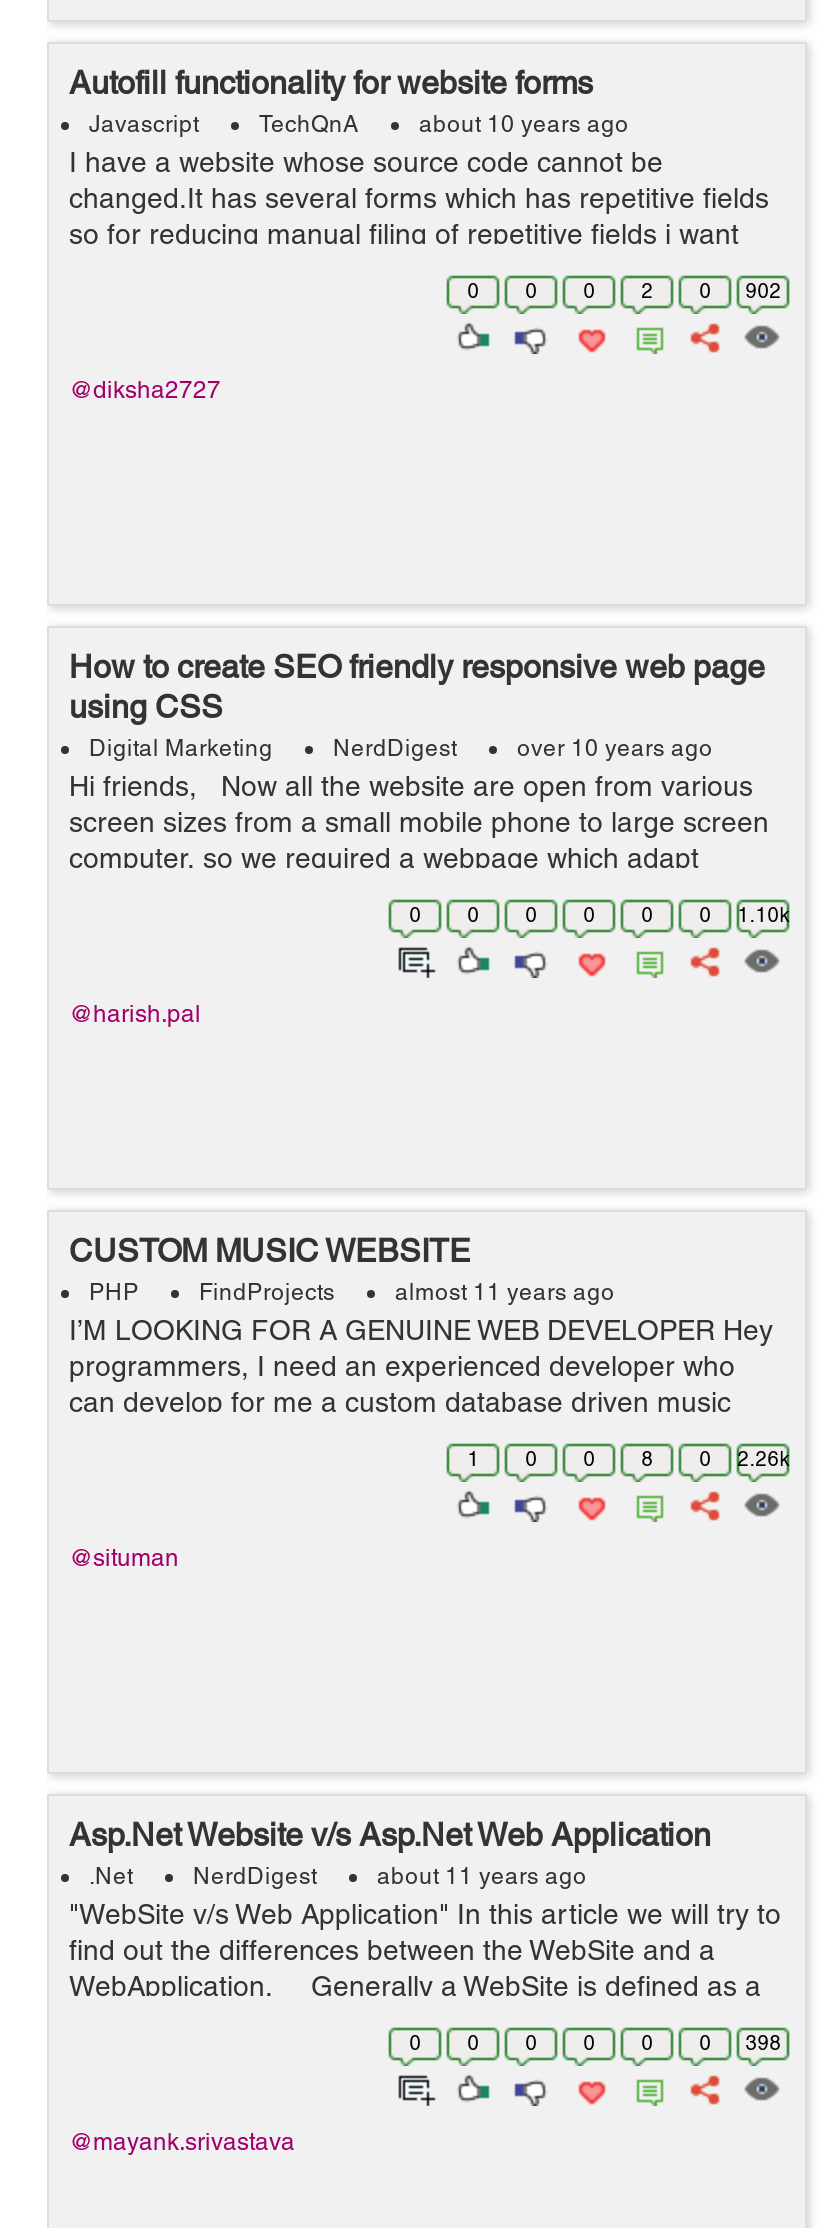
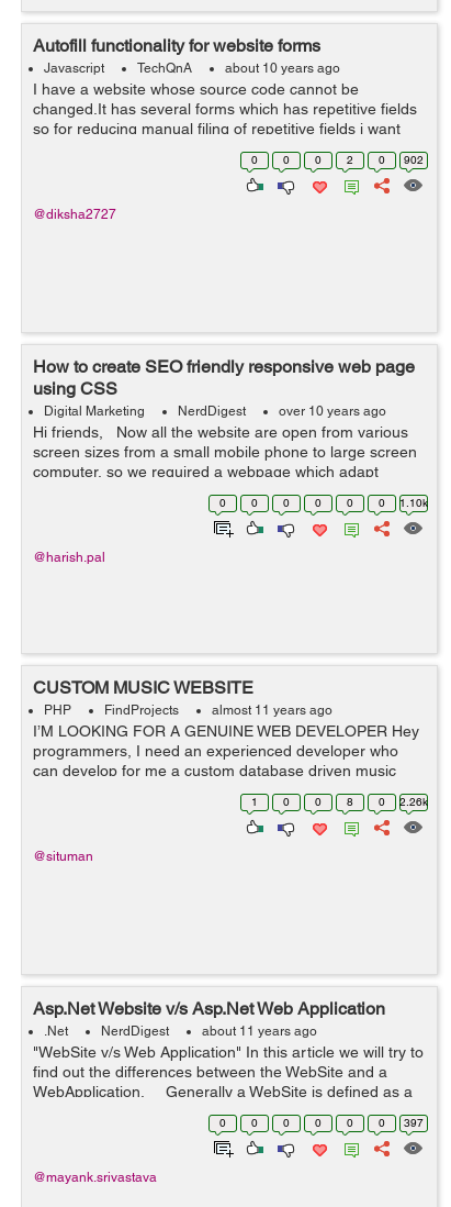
- 0 0 0 0 0 0 398
+ 0 0 0 0 0 0 397
